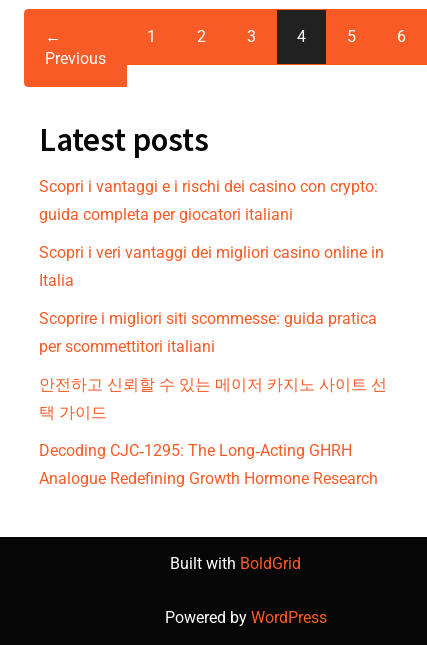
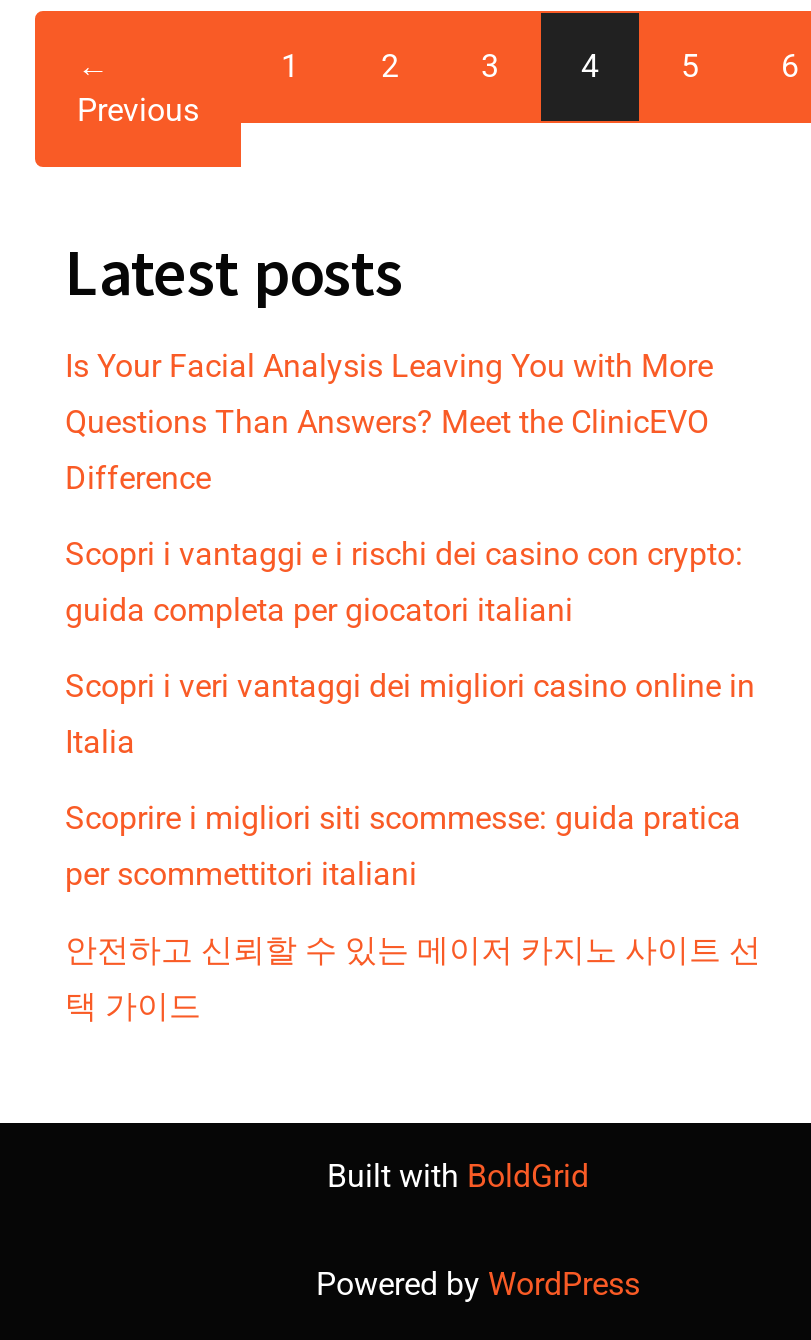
+ Is Your Facial Analysis Leaving You with More
+ Questions Than Answers? Meet the ClinicEVO
+ Difference

moved down: Scopri i vantaggi e i rischi dei casino con crypto: | guida completa per giocatori italiani | Scopri i veri vantaggi dei migliori casino online in | Italia | Scoprire i migliori siti scommesse: guida pratica | per scommettitori italiani | 안전하고 신뢰할 수 있는 메이저 카지노 사이트 선 | 택 가이드

- Decoding CJC‑1295: The Long‑Acting GHRH
- Analogue Redefining Growth Hormone Research
